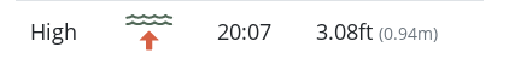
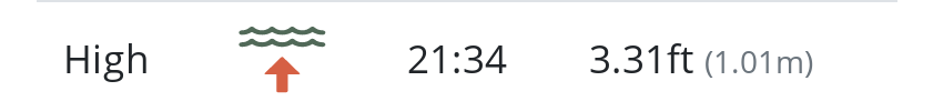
- 20:07
- 3.08ft (0.94m)
+ 21:34
+ 3.31ft (1.01m)
